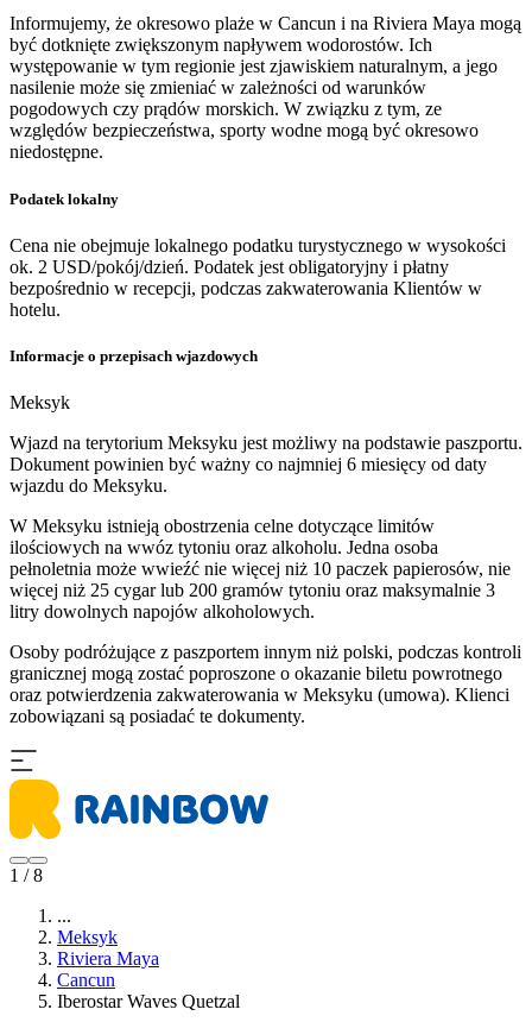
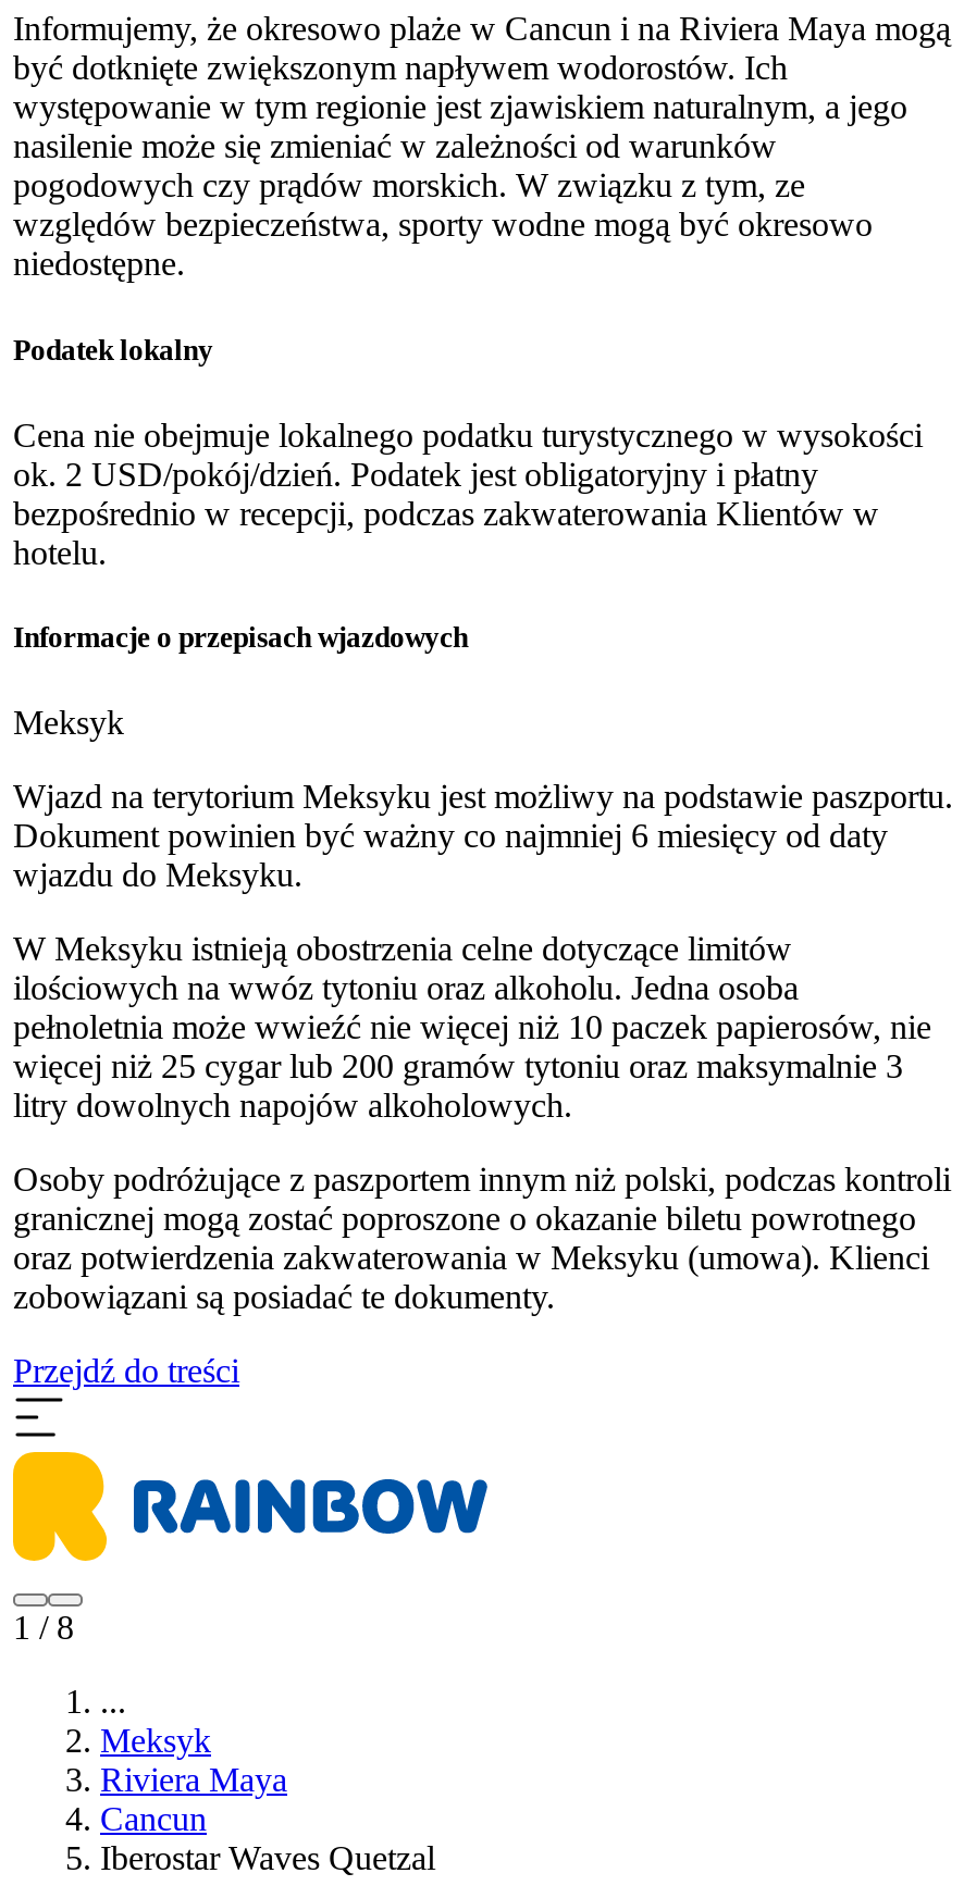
+ Przejdź do treści
